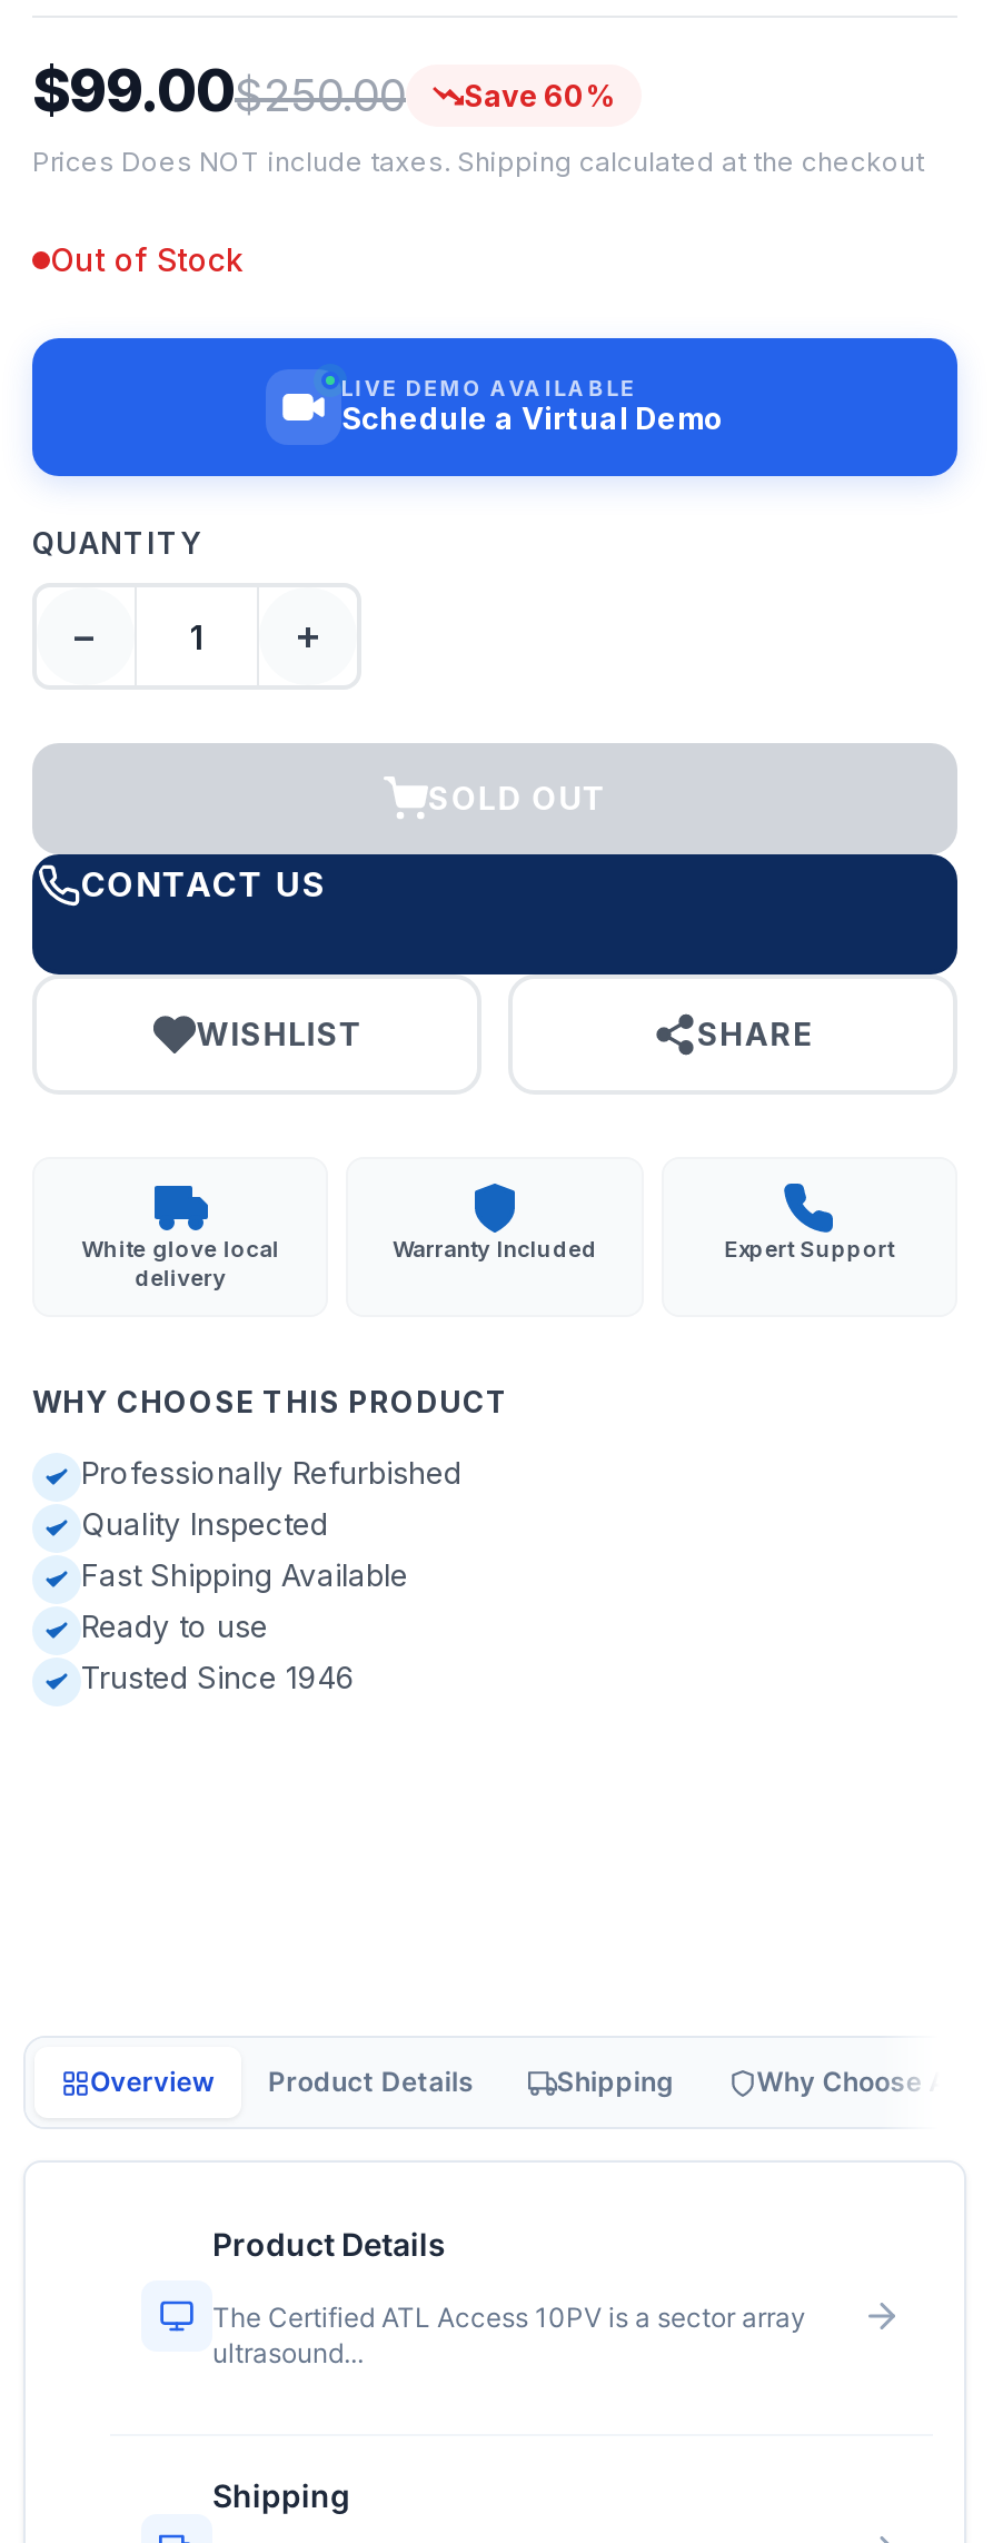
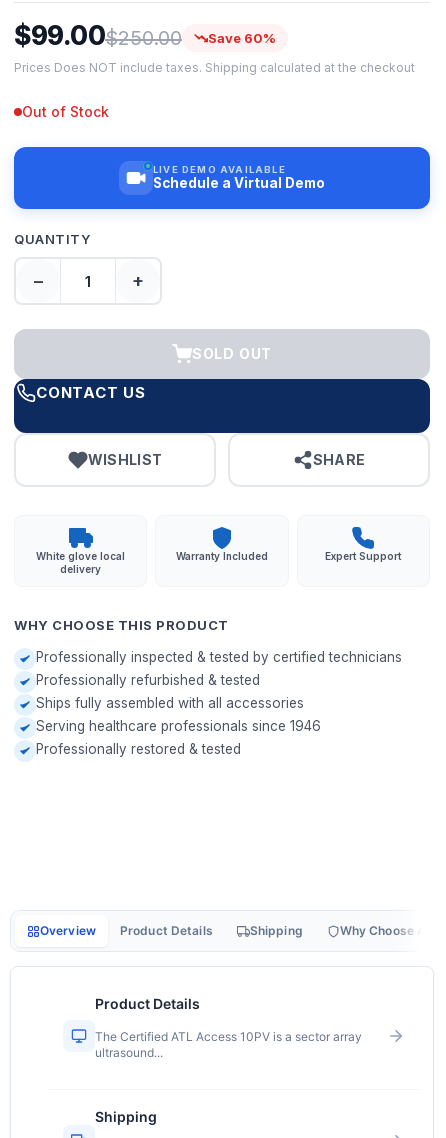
- Professionally Refurbished
- Quality Inspected
- Fast Shipping Available
- Ready to use
- Trusted Since 1946
+ Professionally inspected & tested by certified technicians
+ Professionally refurbished & tested
+ Ships fully assembled with all accessories
+ Serving healthcare professionals since 1946
+ Professionally restored & tested
